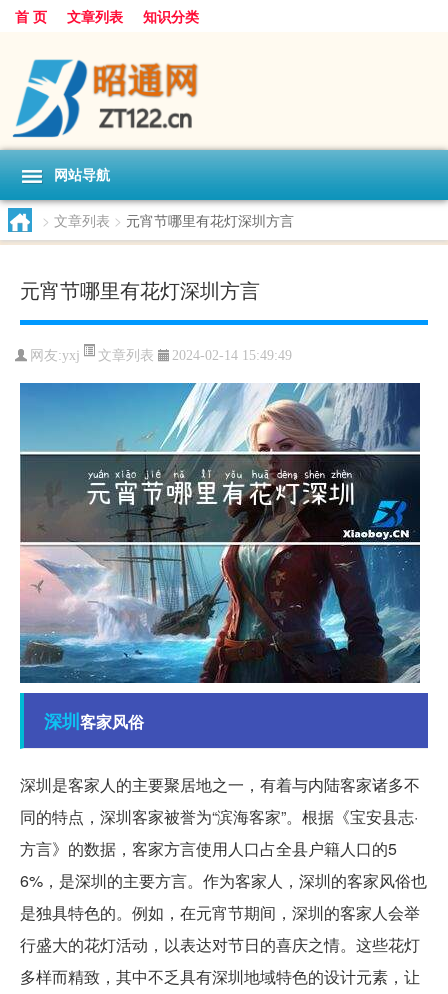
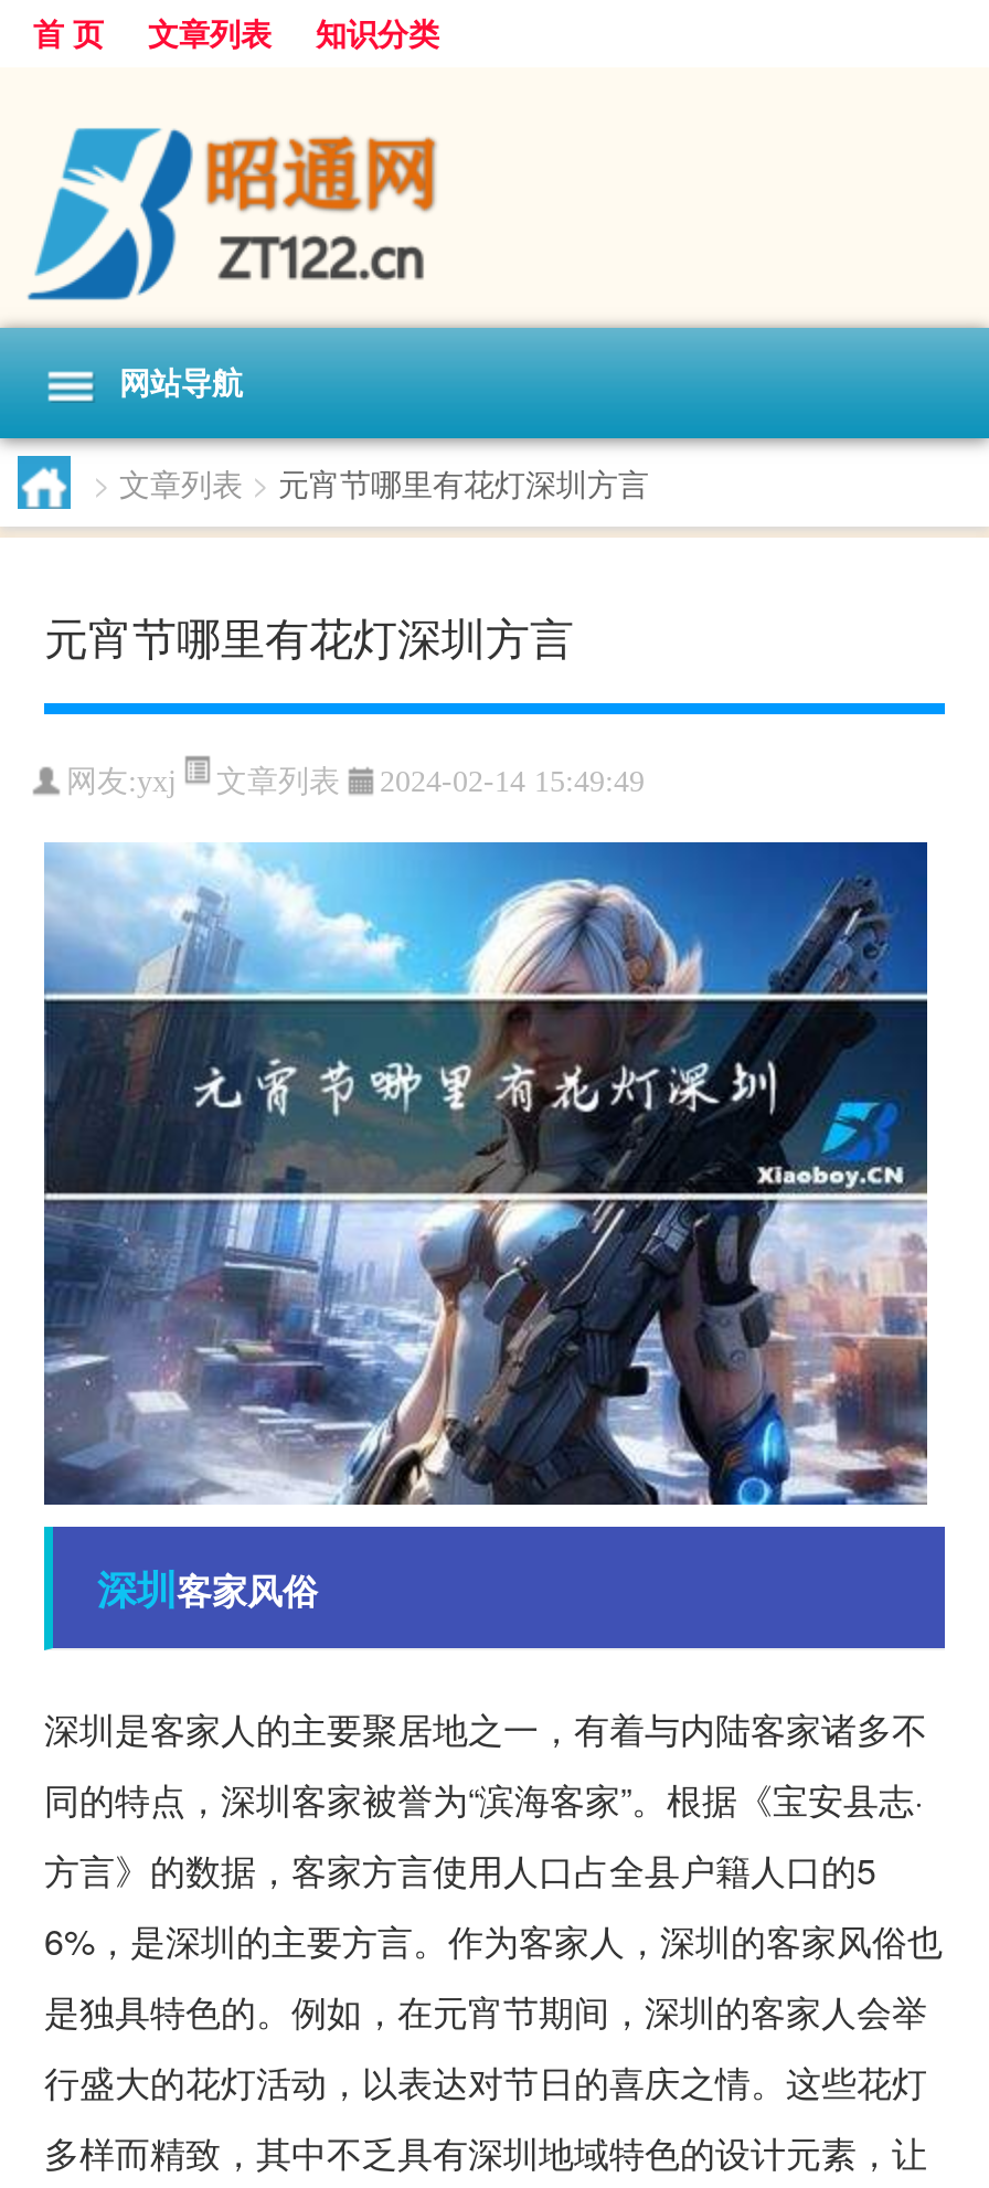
- [image]
+ [image]
